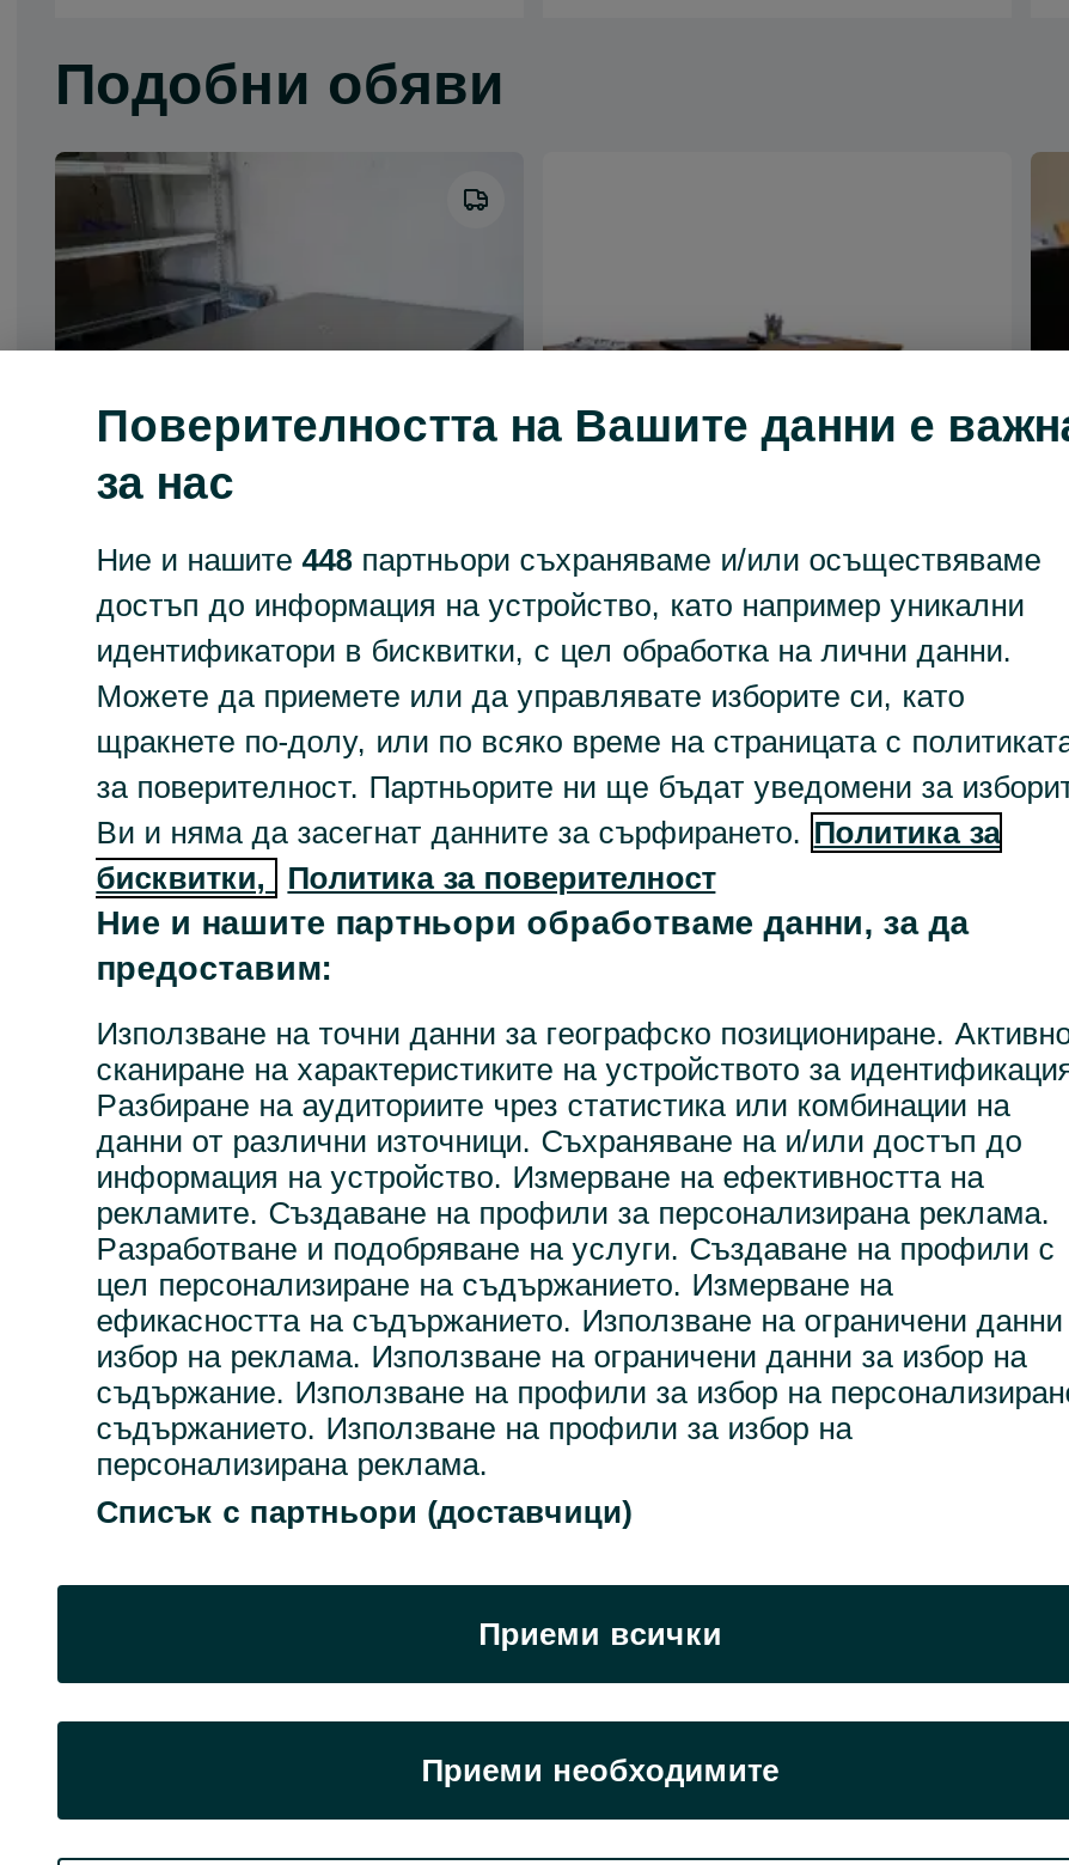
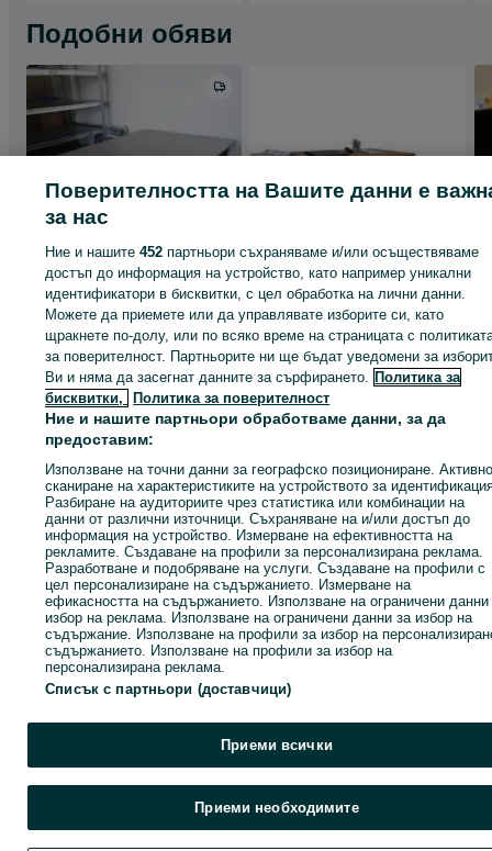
- Ние и нашите 448 партньори съхраняваме и/или осъществяваме
+ Ние и нашите 452 партньори съхраняваме и/или осъществяваме
